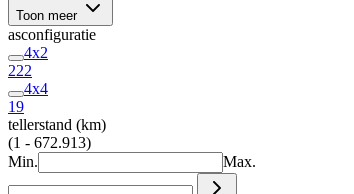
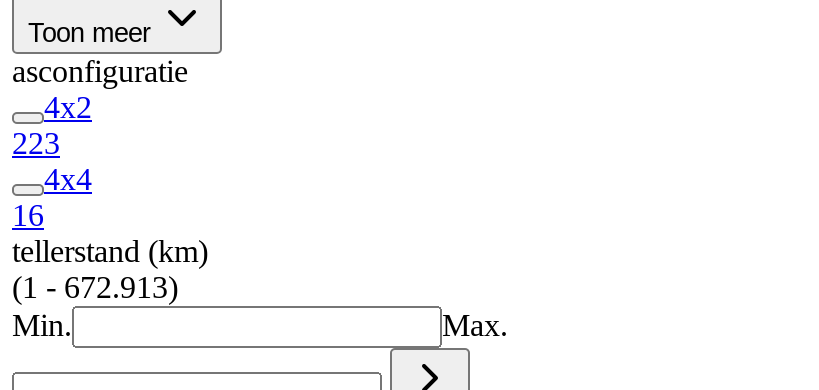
- 222
+ 223

- 19
+ 16
